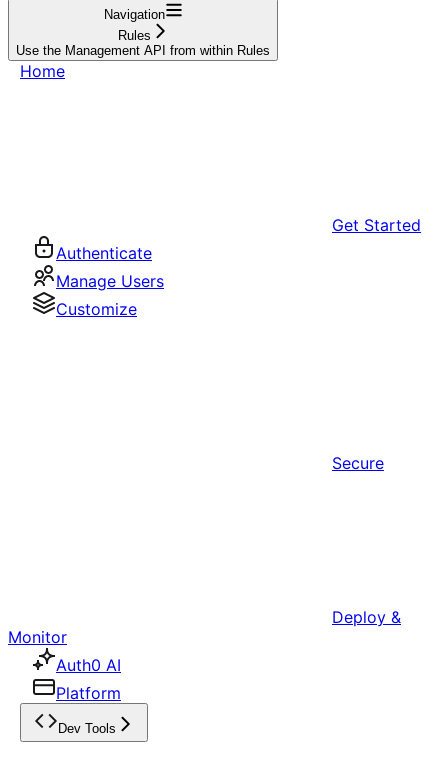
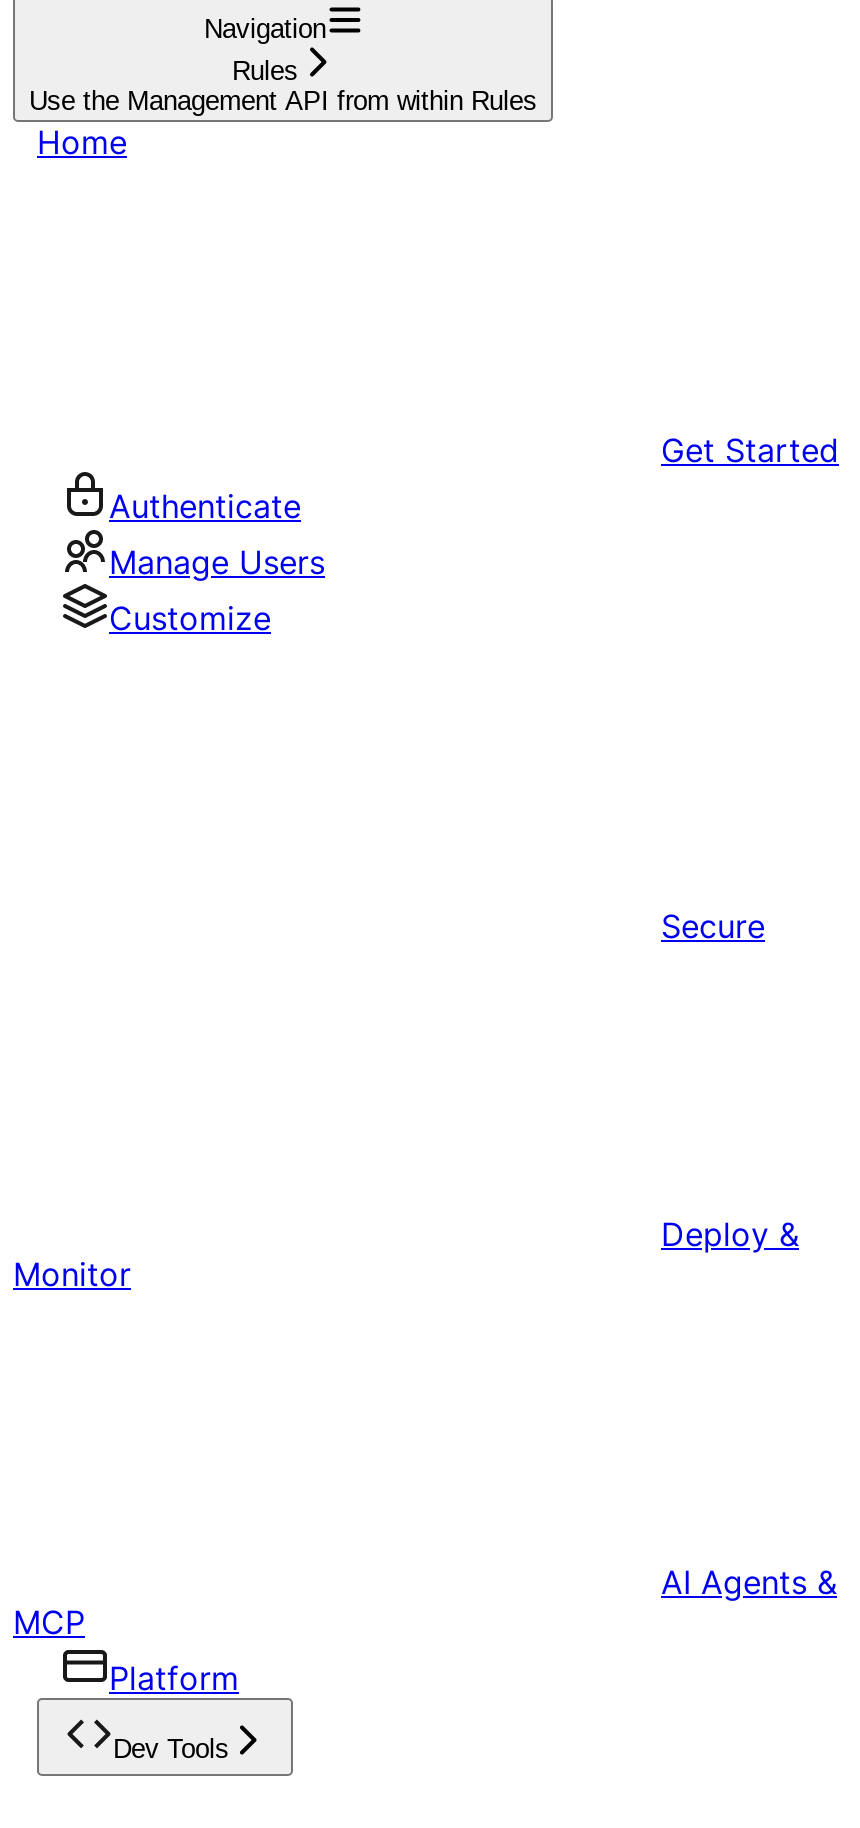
- Auth0 AI
+ AI Agents &
+ MCP
